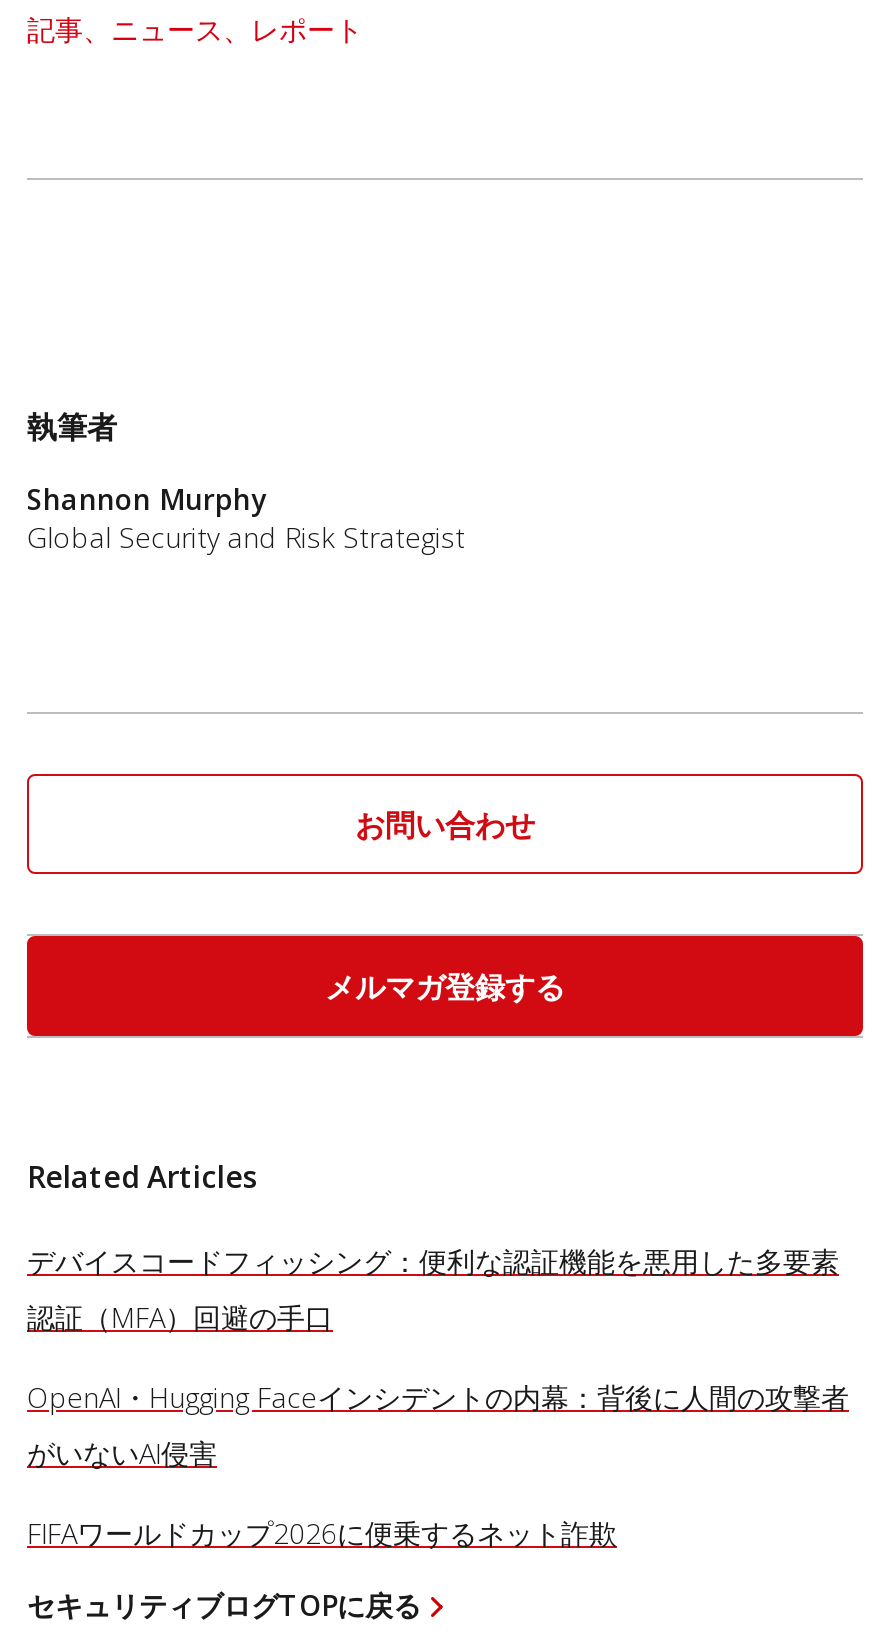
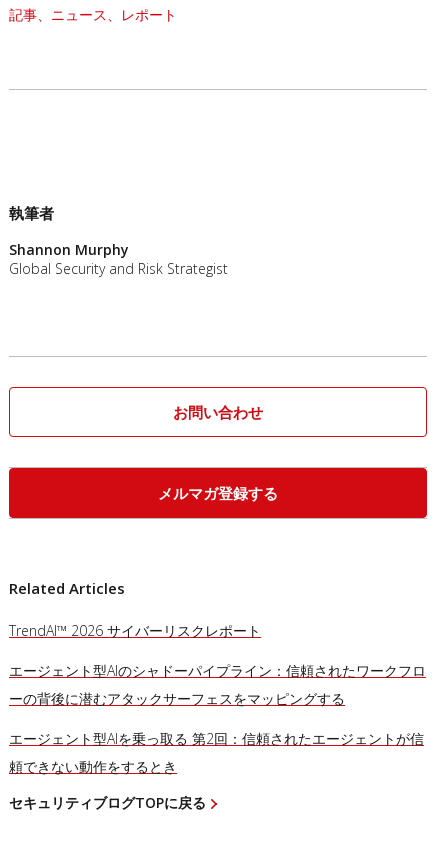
- デバイスコードフィッシング：便利な認証機能を悪用した多要素
+ TrendAI™ 2026 サイバーリスクレポート

- 認証（MFA）回避の手口
+ エージェント型AIのシャドーパイプライン：信頼されたワークフロ

- OpenAI・Hugging Faceインシデントの内幕：背後に人間の攻撃者
+ ーの背後に潜むアタックサーフェスをマッピングする

- がいないAI侵害
+ エージェント型AIを乗っ取る 第2回：信頼されたエージェントが信

- FIFAワールドカップ2026に便乗するネット詐欺
+ 頼できない動作をするとき
